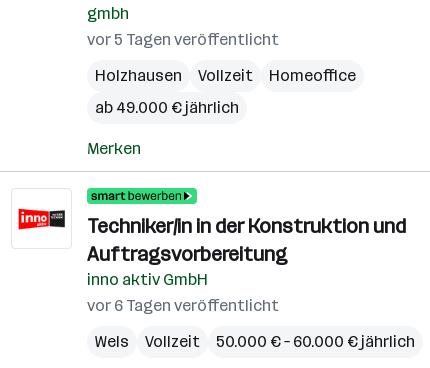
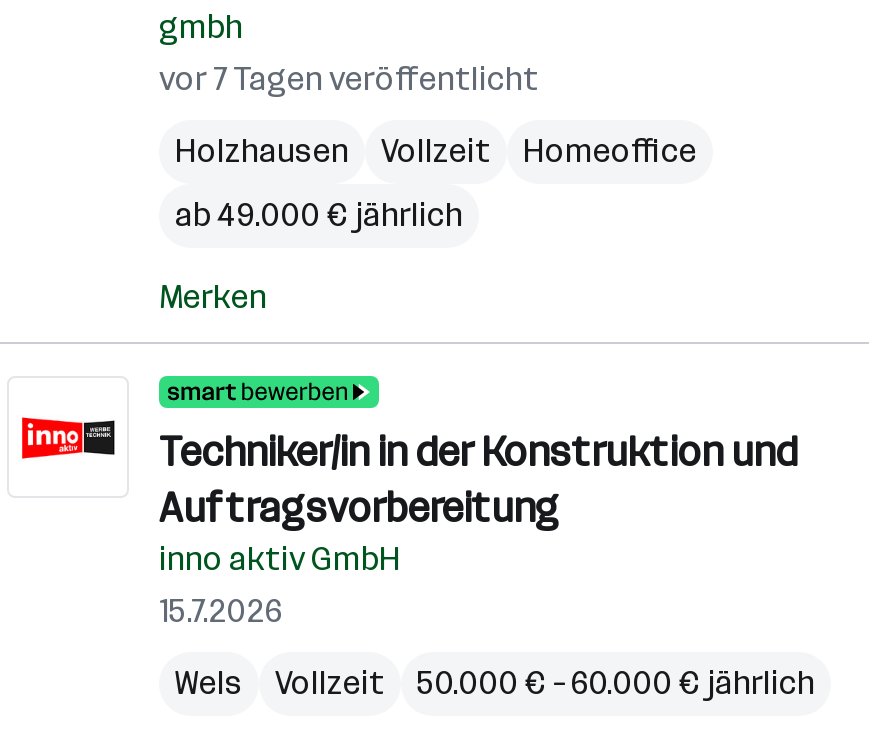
- vor 5 Tagen veröffentlicht
+ vor 7 Tagen veröffentlicht

- vor 6 Tagen veröffentlicht
+ 15.7.2026
